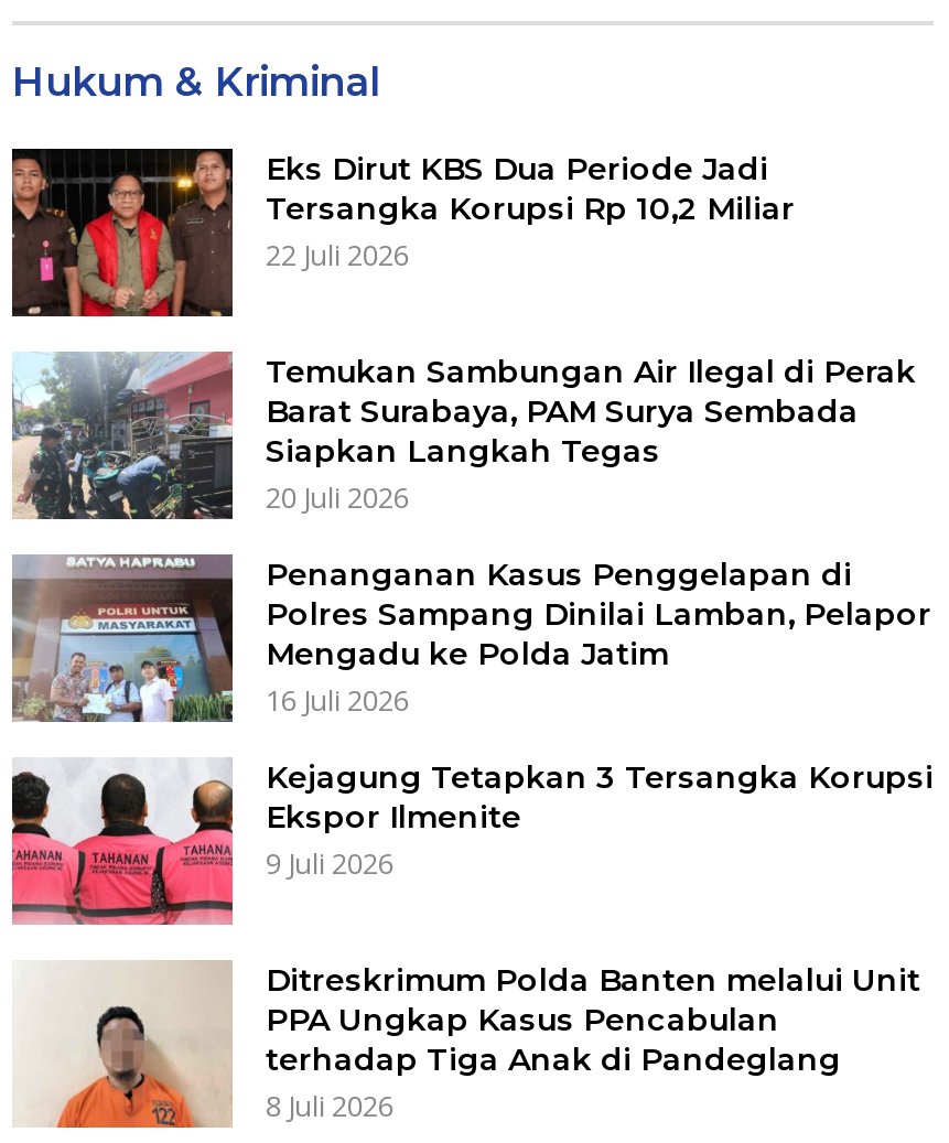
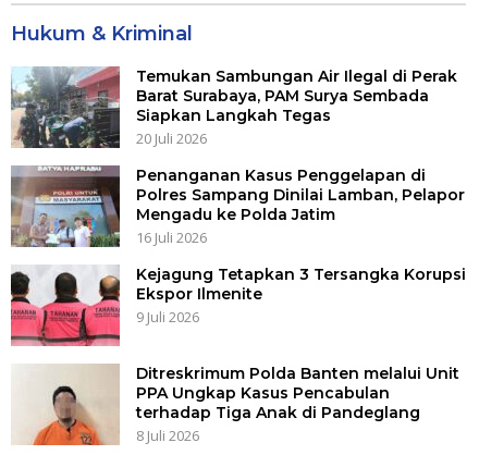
- [image]
- Eks Dirut KBS Dua Periode Jadi
- Tersangka Korupsi Rp 10,2 Miliar
- 22 Juli 2026
